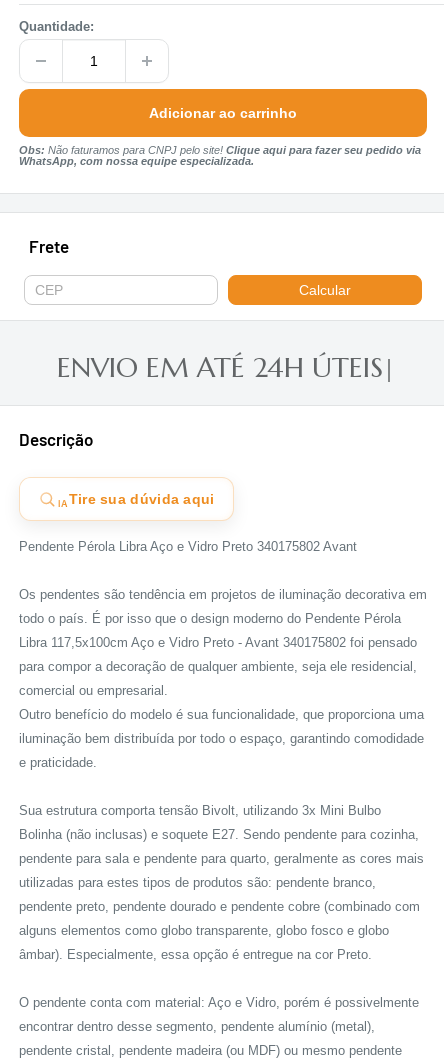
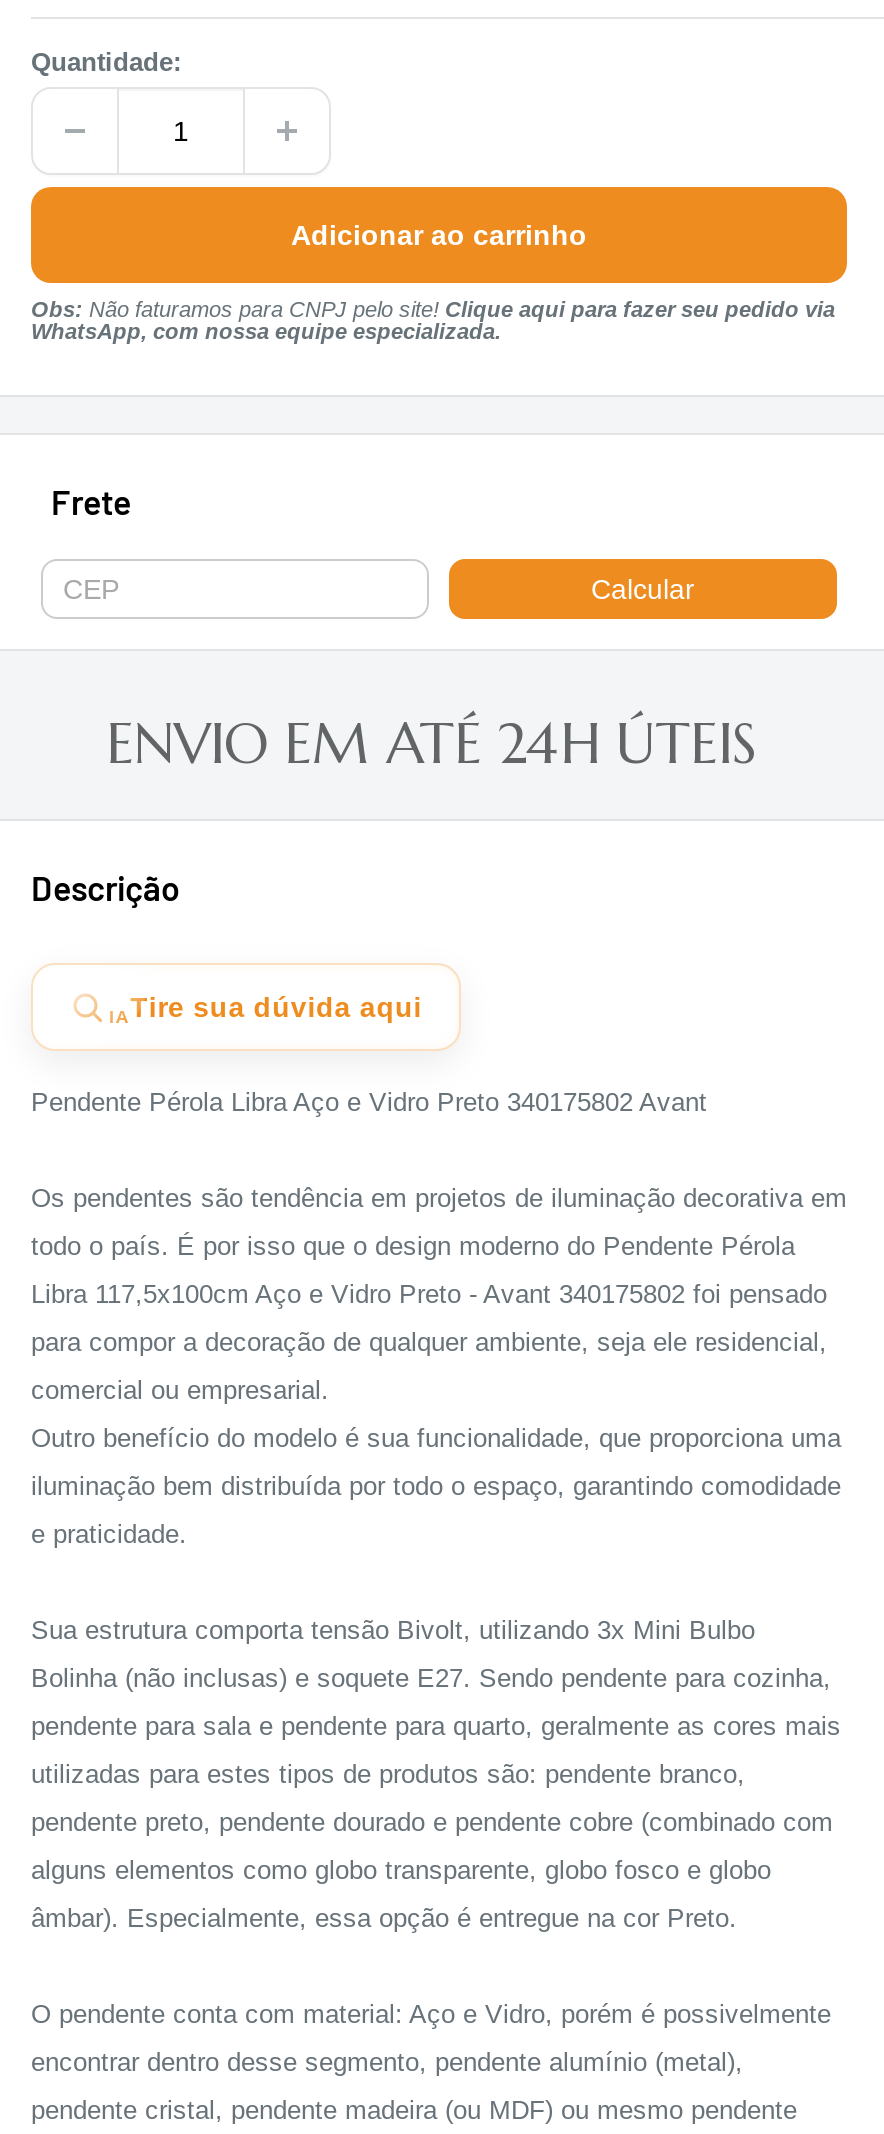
- ENVIO EM ATÉ 24H ÚTEIS
+ ENVIO EM ATÉ 24H ÚTE
